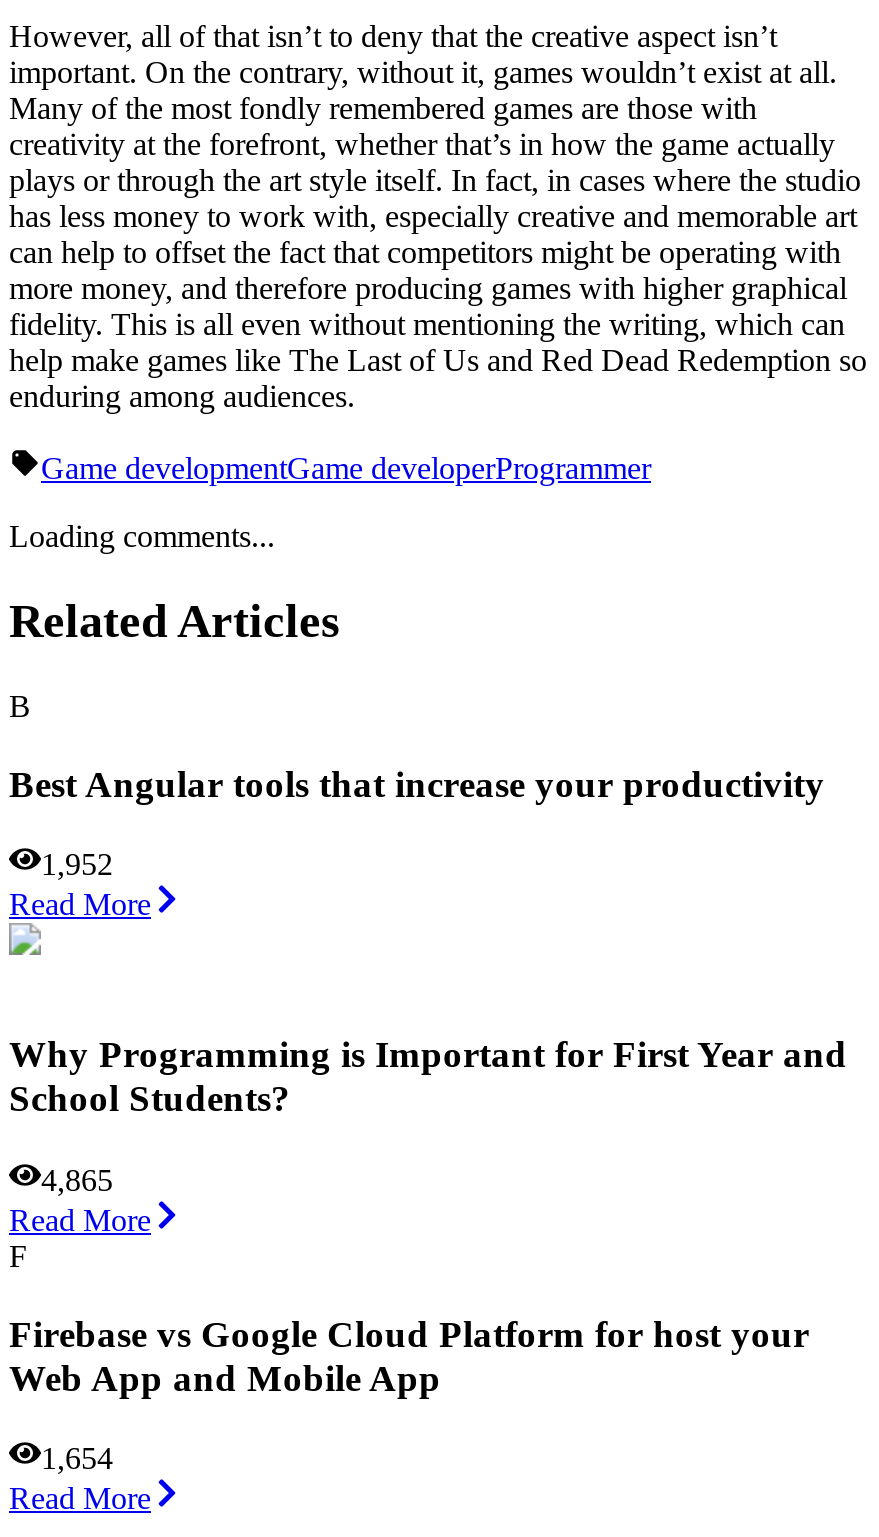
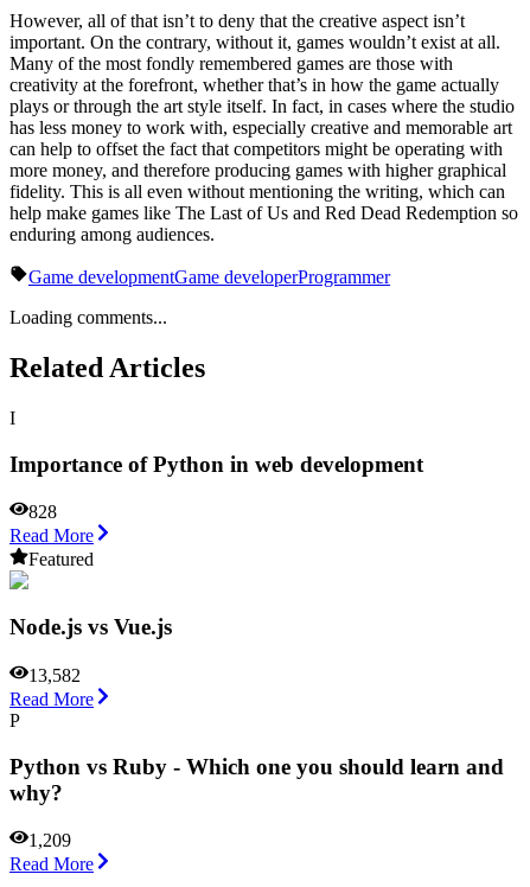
- B
+ I

- Best Angular tools that increase your productivity
+ Importance of Python in web development

- 1,952
+ 828

- Why Programming is Important for First Year and
- School Students?
- 4,865
+ Featured
+ Node.js vs Vue.js
+ 13,582

- F
+ P

- Firebase vs Google Cloud Platform for host your
- Web App and Mobile App
+ Python vs Ruby - Which one you should learn and
+ why?

- 1,654
+ 1,209
